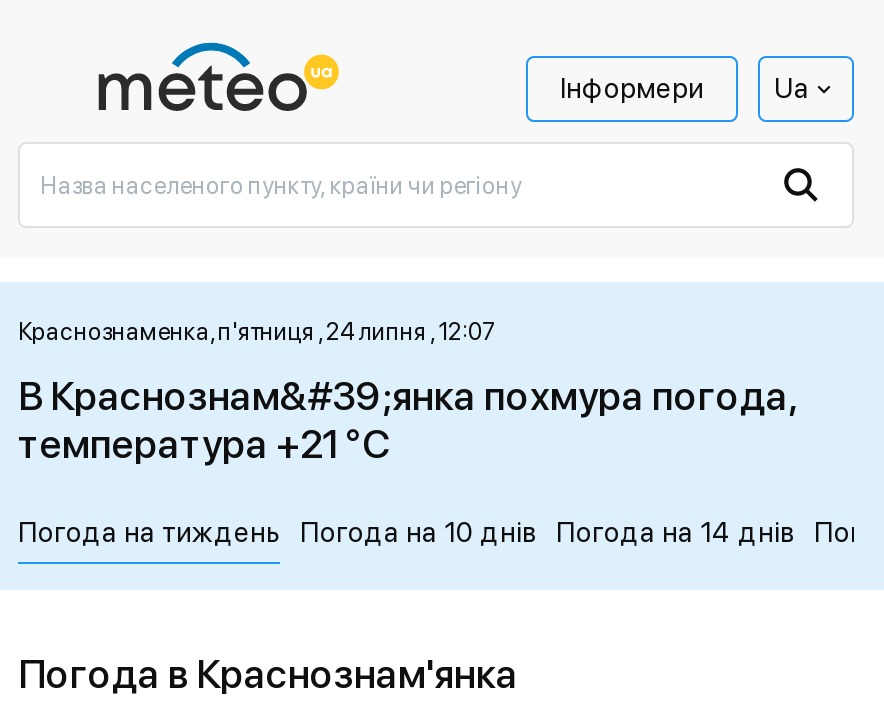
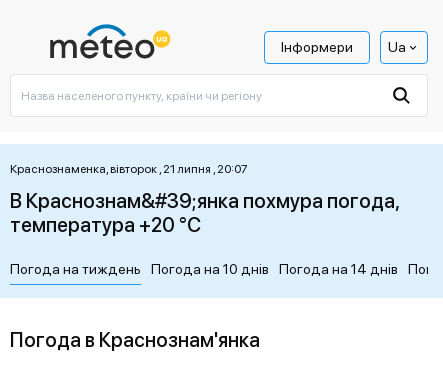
- Краснознаменка, п'ятниця , 24 липня , 12:07
+ Краснознаменка, вівторок , 21 липня , 20:07

- температура +21 °C
+ температура +20 °C
